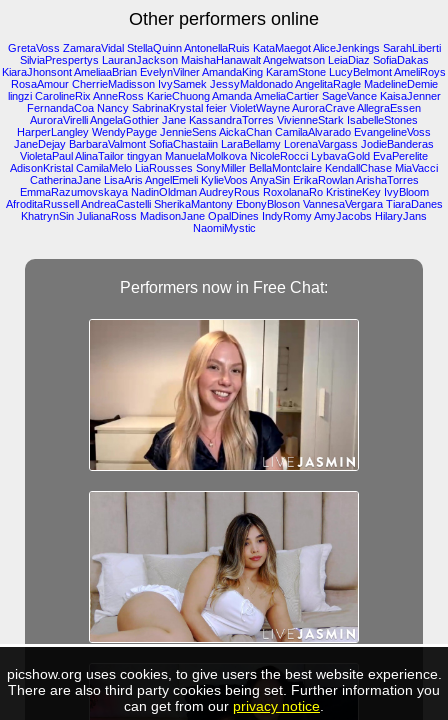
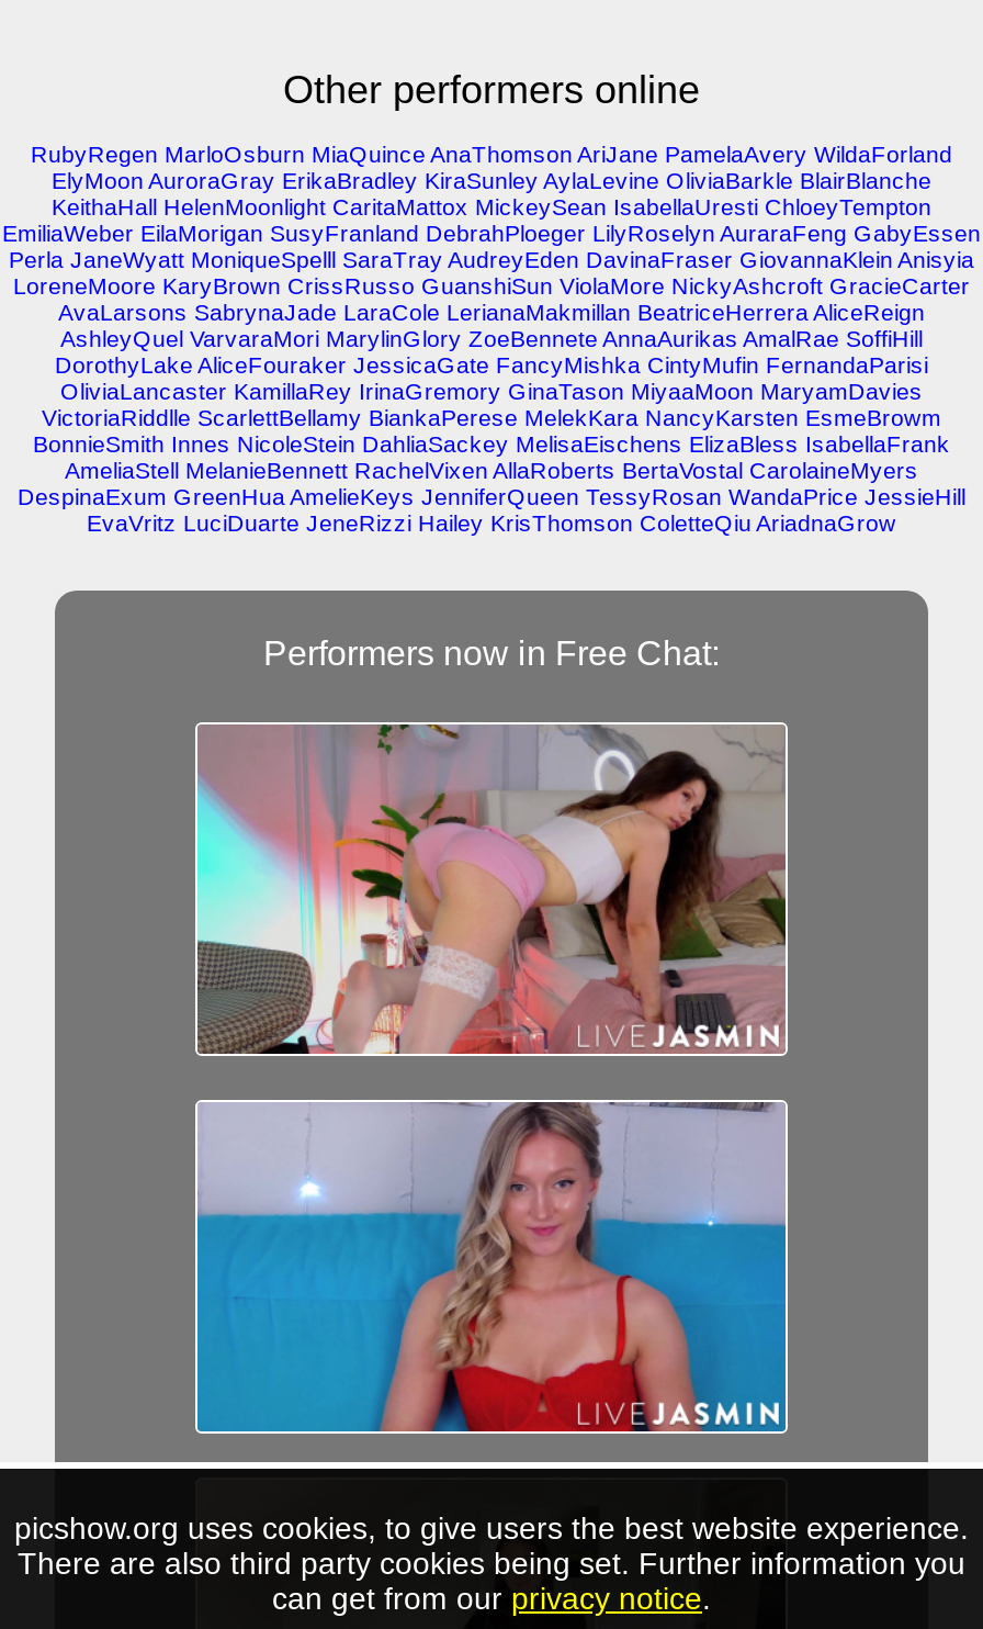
- GretaVoss ZamaraVidal StellaQuinn AntonellaRuis KataMaegot AliceJenkings SarahLiberti
- SilviaPrespertys LauranJackson MaishaHanawalt Angelwatson LeiaDiaz SofiaDakas
- KiaraJhonsont AmeliaaBrian EvelynVilner AmandaKing KaramStone LucyBelmont AmeliRoys
- RosaAmour CherrieMadisson IvySamek JessyMaldonado AngelitaRagle MadelineDemie
- lingzi CarolineRix AnneRoss KarieChuong Amanda AmeliaCartier SageVance KaisaJenner
- FernandaCoa Nancy SabrinaKrystal feier VioletWayne AuroraCrave AllegraEssen
- AuroraVirelli AngelaGothier Jane KassandraTorres VivienneStark IsabelleStones
- HarperLangley WendyPayge JennieSens AickaChan CamilaAlvarado EvangelineVoss
- JaneDejay BarbaraValmont SofiaChastaiin LaraBellamy LorenaVargass JodieBanderas
- VioletaPaul AlinaTailor tingyan ManuelaMolkova NicoleRocci LybavaGold EvaPerelite
- AdisonKristal CamilaMelo LiaRousses SonyMiller BellaMontclaire KendallChase MiaVacci
- CatherinaJane LisaAris AngelEmeli KylieVoos AnyaSin ErikaRowlan ArishaTorres
- EmmaRazumovskaya NadinOldman AudreyRous RoxolanaRo KristineKey IvyBloom
- AfroditaRussell AndreaCastelli SherikaMantony EbonyBloson VannesaVergara TiaraDanes
- KhatrynSin JulianaRoss MadisonJane OpalDines IndyRomy AmyJacobs HilaryJans
- NaomiMystic
+ RubyRegen MarloOsburn MiaQuince AnaThomson AriJane PamelaAvery WildaForland
+ ElyMoon AuroraGray ErikaBradley KiraSunley AylaLevine OliviaBarkle BlairBlanche
+ KeithaHall HelenMoonlight CaritaMattox MickeySean IsabellaUresti ChloeyTempton
+ EmiliaWeber EilaMorigan SusyFranland DebrahPloeger LilyRoselyn AuraraFeng GabyEssen
+ Perla JaneWyatt MoniqueSpelll SaraTray AudreyEden DavinaFraser GiovannaKlein Anisyia
+ LoreneMoore KaryBrown CrissRusso GuanshiSun ViolaMore NickyAshcroft GracieCarter
+ AvaLarsons SabrynaJade LaraCole LerianaMakmillan BeatriceHerrera AliceReign
+ AshleyQuel VarvaraMori MarylinGlory ZoeBennete AnnaAurikas AmalRae SoffiHill
+ DorothyLake AliceFouraker JessicaGate FancyMishka CintyMufin FernandaParisi
+ OliviaLancaster KamillaRey IrinaGremory GinaTason MiyaaMoon MaryamDavies
+ VictoriaRiddlle ScarlettBellamy BiankaPerese MelekKara NancyKarsten EsmeBrowm
+ BonnieSmith Innes NicoleStein DahliaSackey MelisaEischens ElizaBless IsabellaFrank
+ AmeliaStell MelanieBennett RachelVixen AllaRoberts BertaVostal CarolaineMyers
+ DespinaExum GreenHua AmelieKeys JenniferQueen TessyRosan WandaPrice JessieHill
+ EvaVritz LuciDuarte JeneRizzi Hailey KrisThomson ColetteQiu AriadnaGrow

- [image]
+ [image]

- [image]
+ [image]
